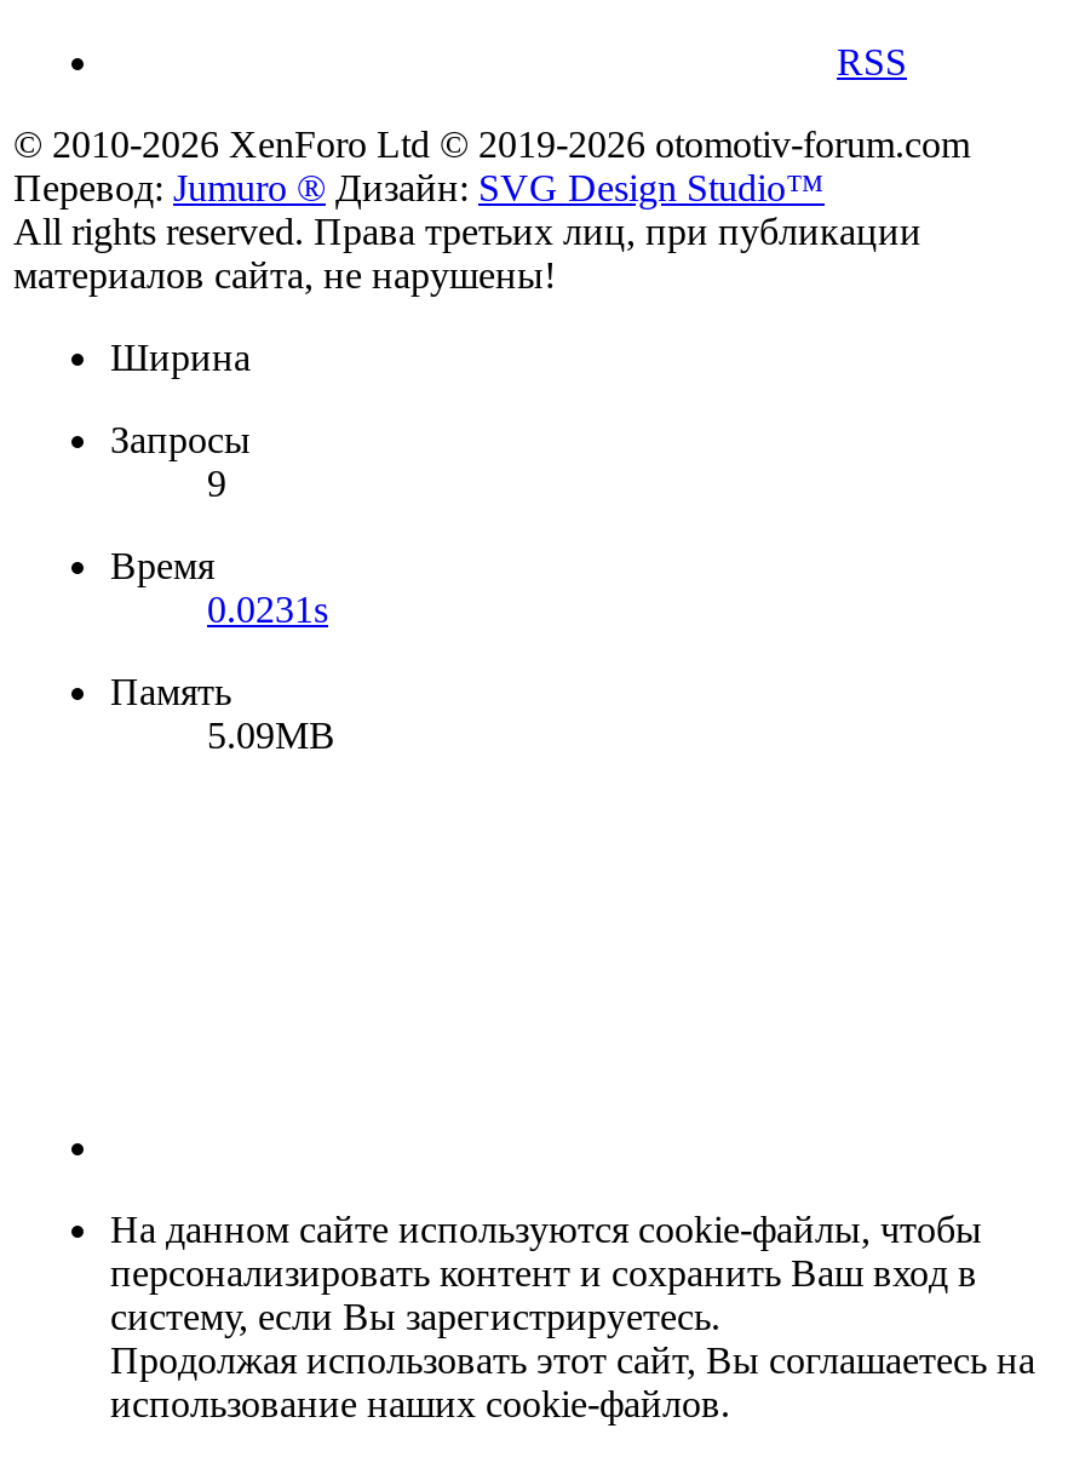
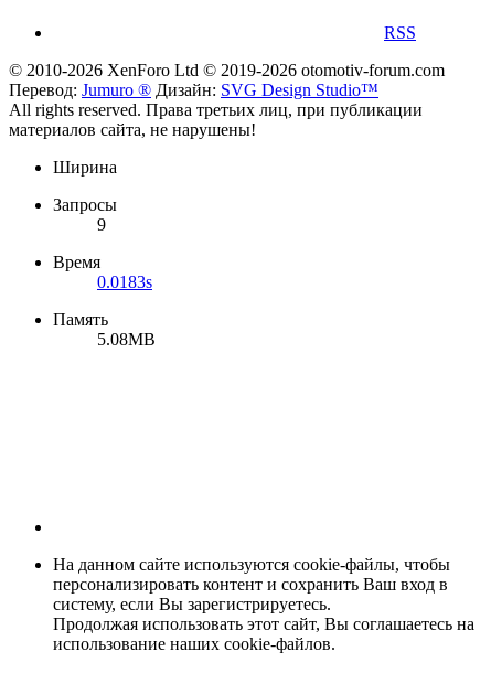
- 0.0231s
+ 0.0183s

- 5.09MB
+ 5.08MB
